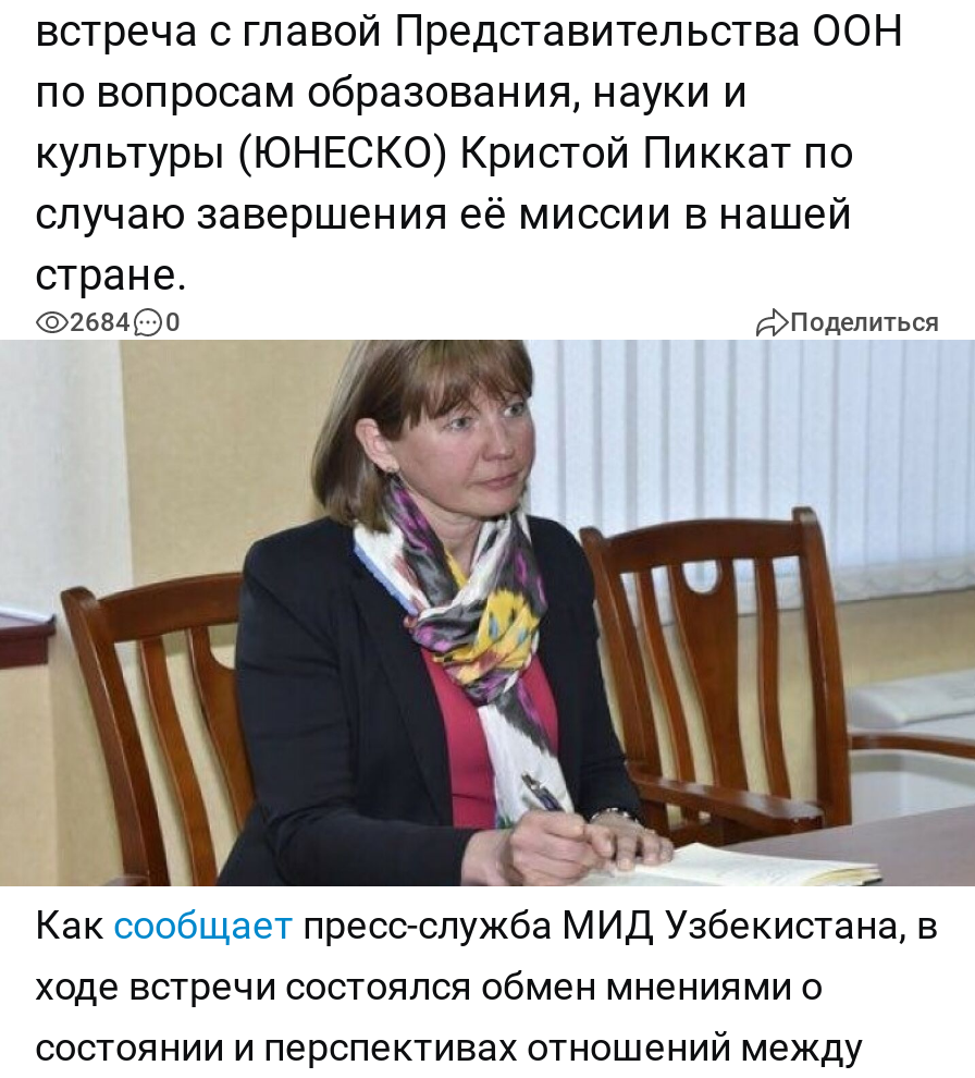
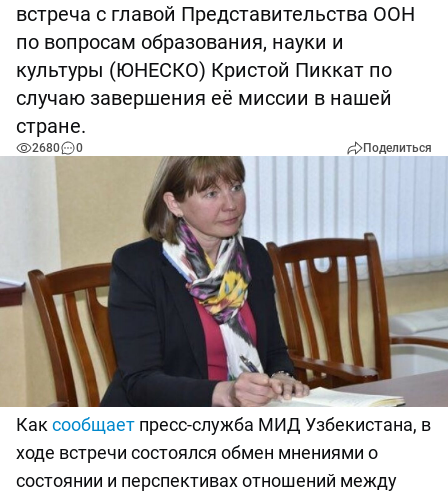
- 2684 0
+ 2680 0
